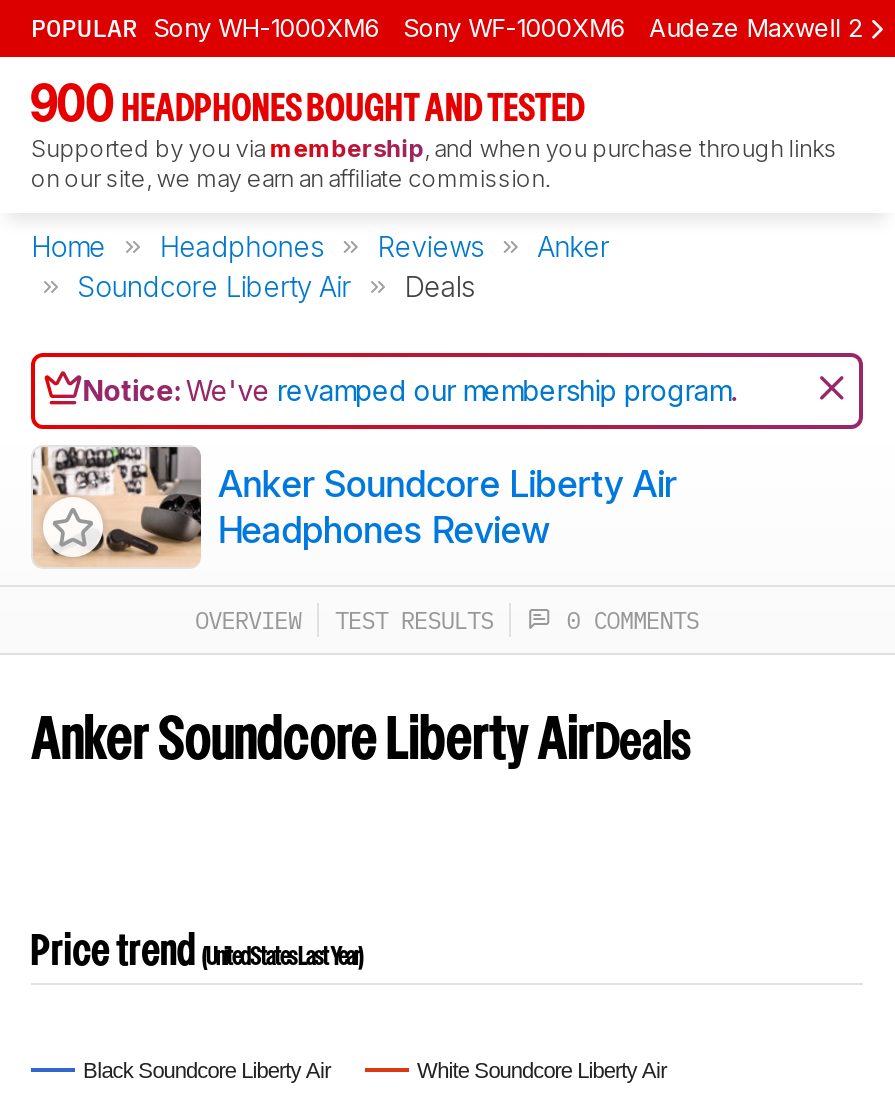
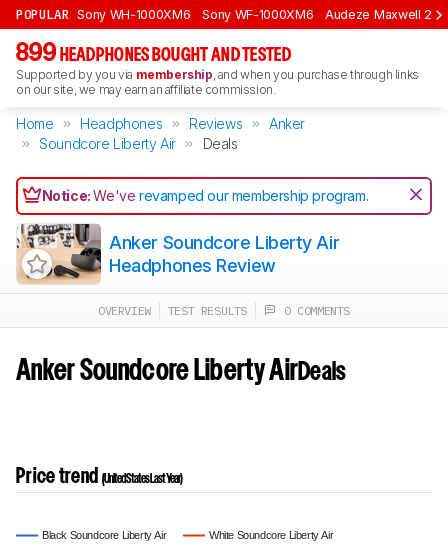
- 900 HEADPHONES BOUGHT AND TESTED
+ 899 HEADPHONES BOUGHT AND TESTED
